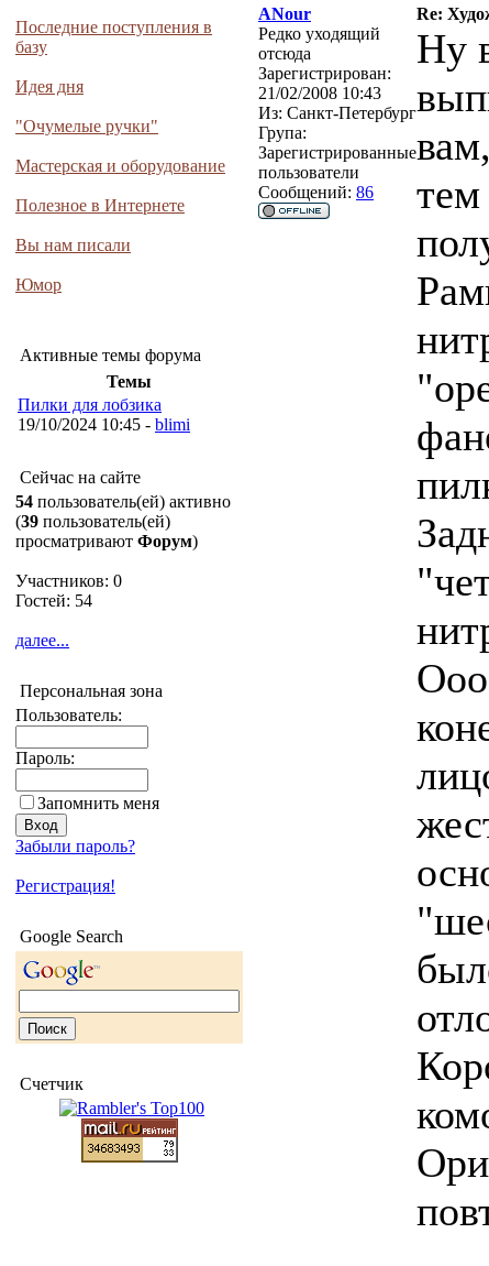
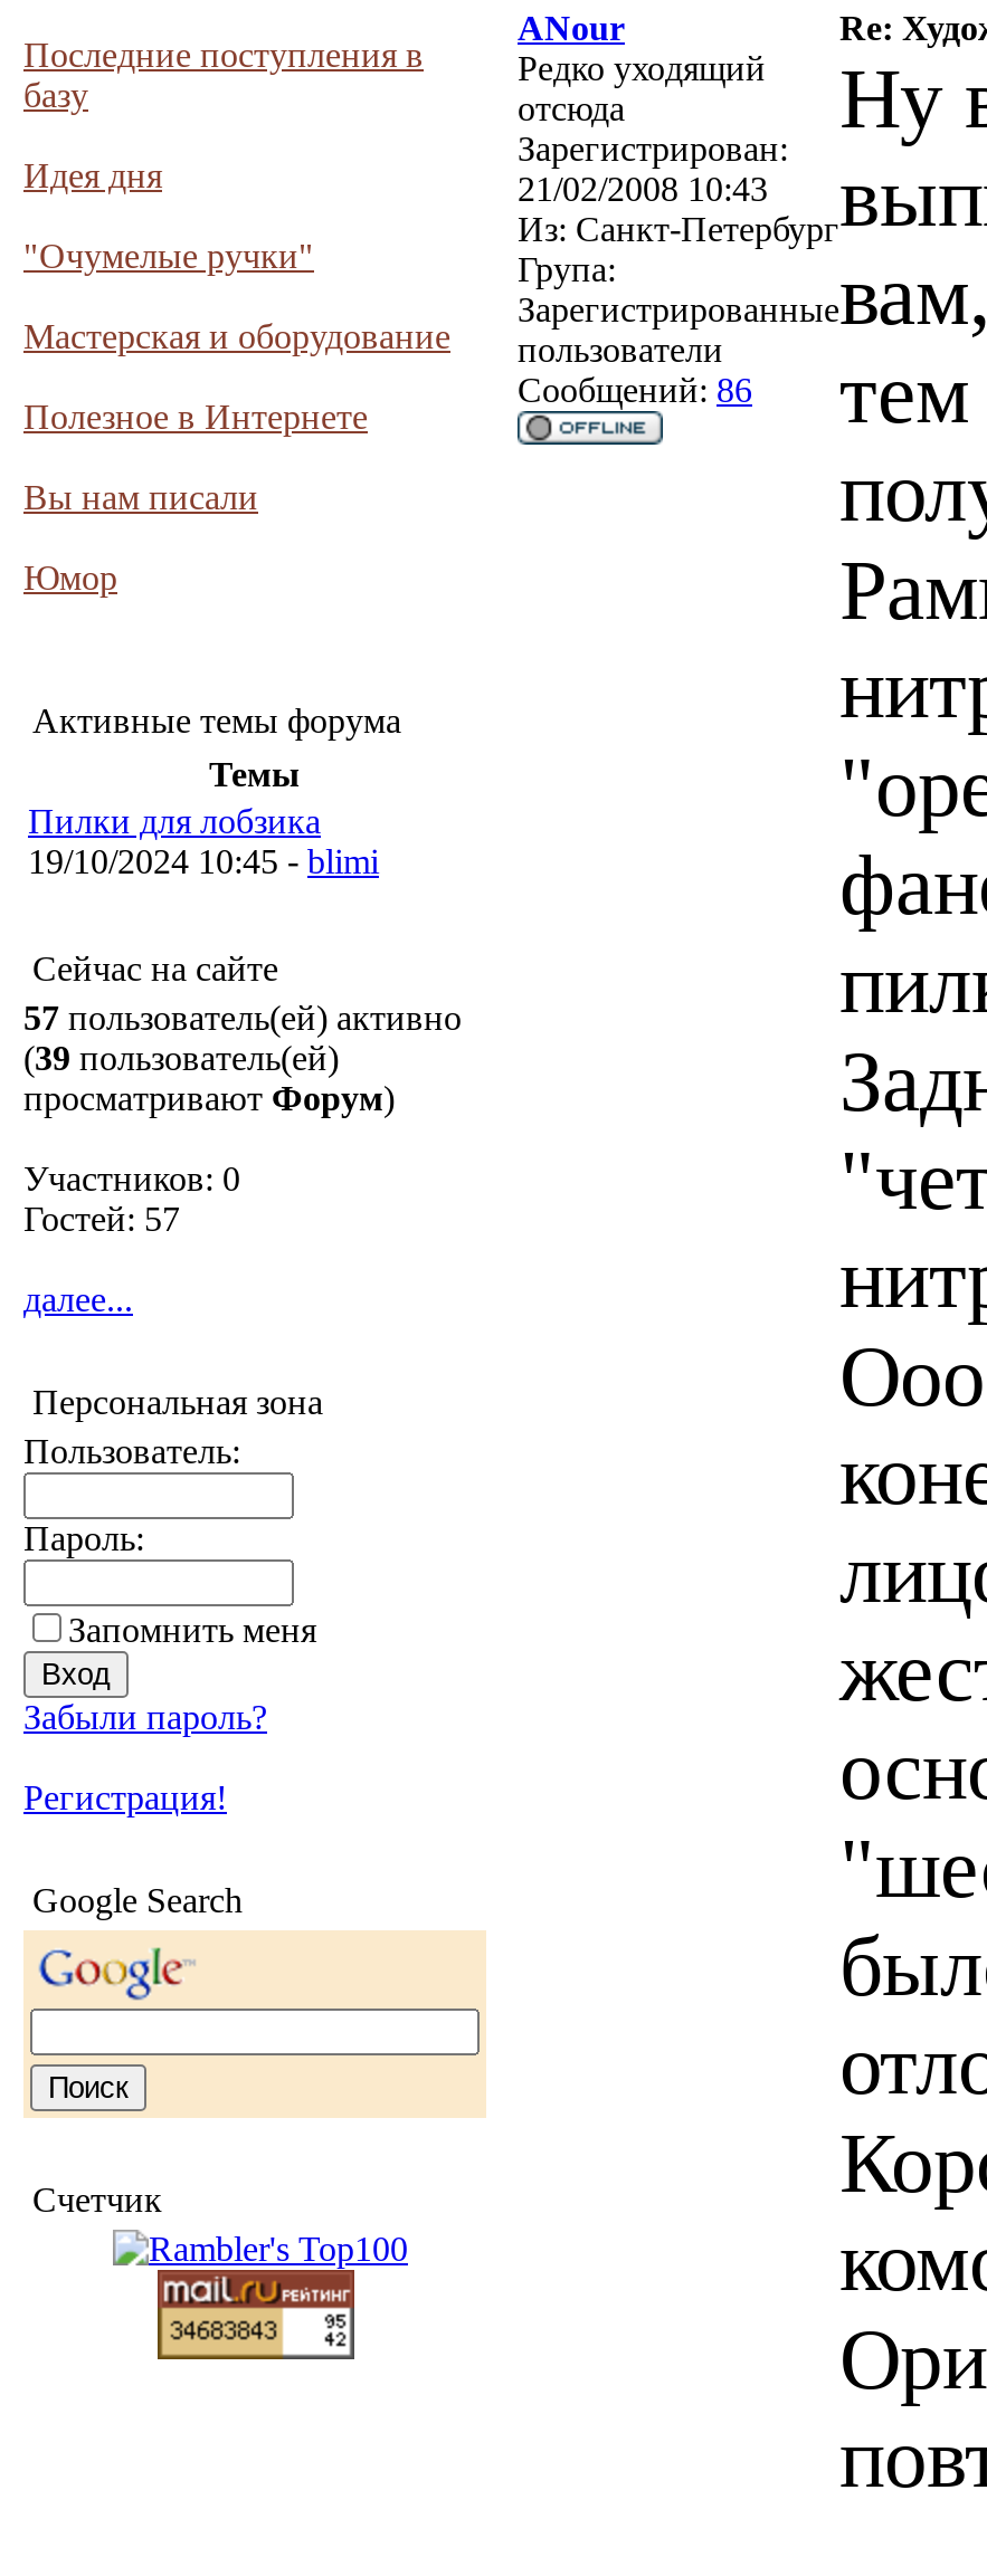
- 54 пользователь(ей) активно
+ 57 пользователь(ей) активно

- Гостей: 54
+ Гостей: 57
